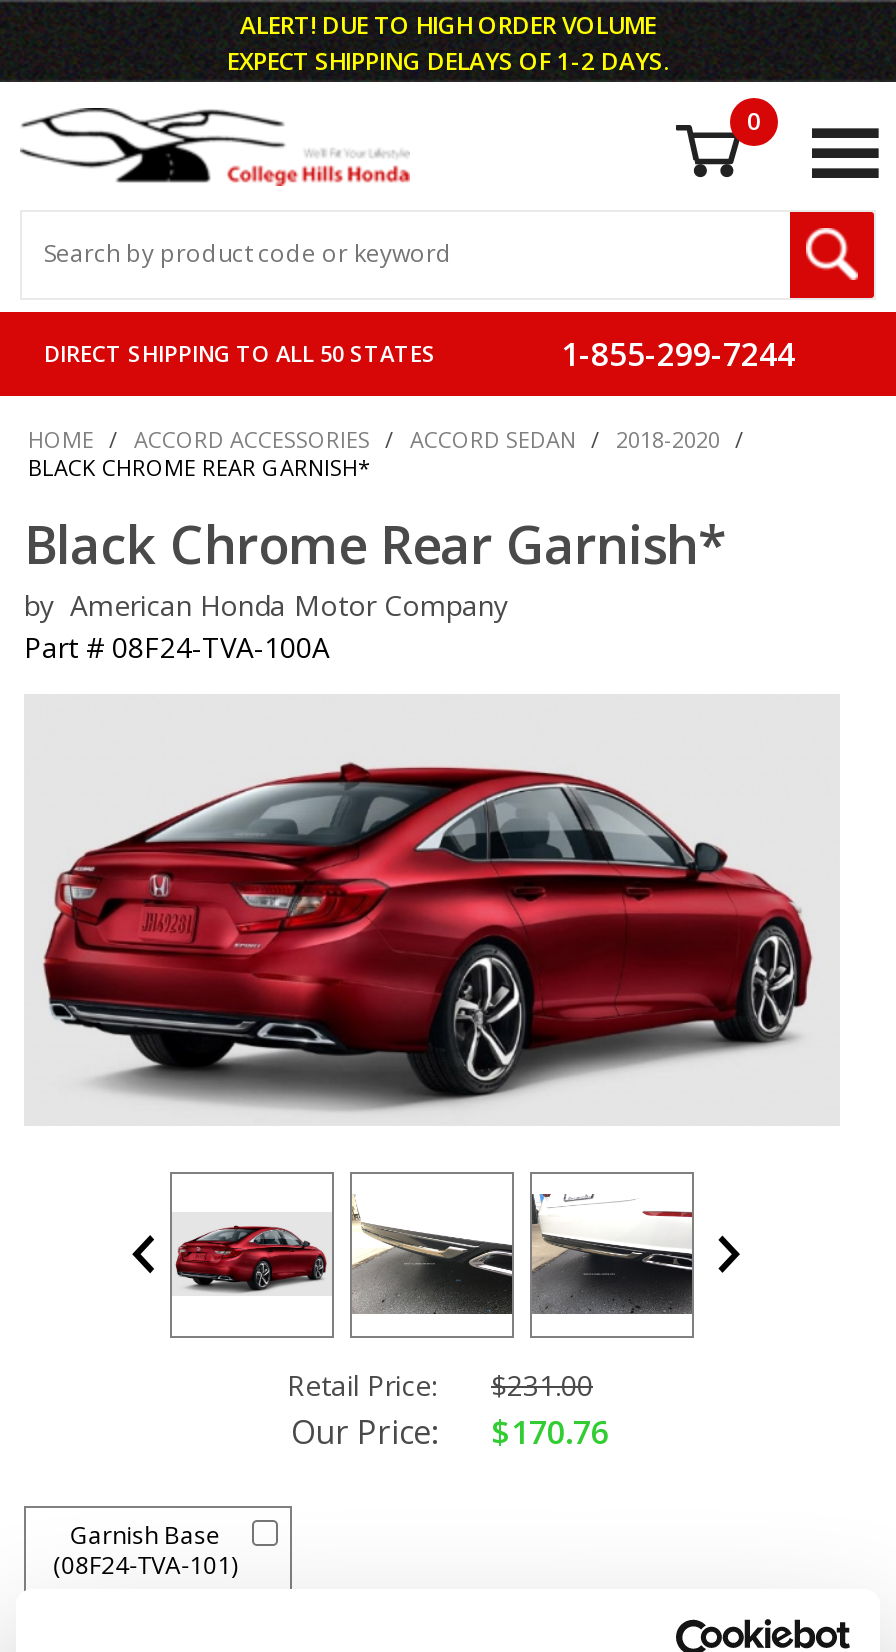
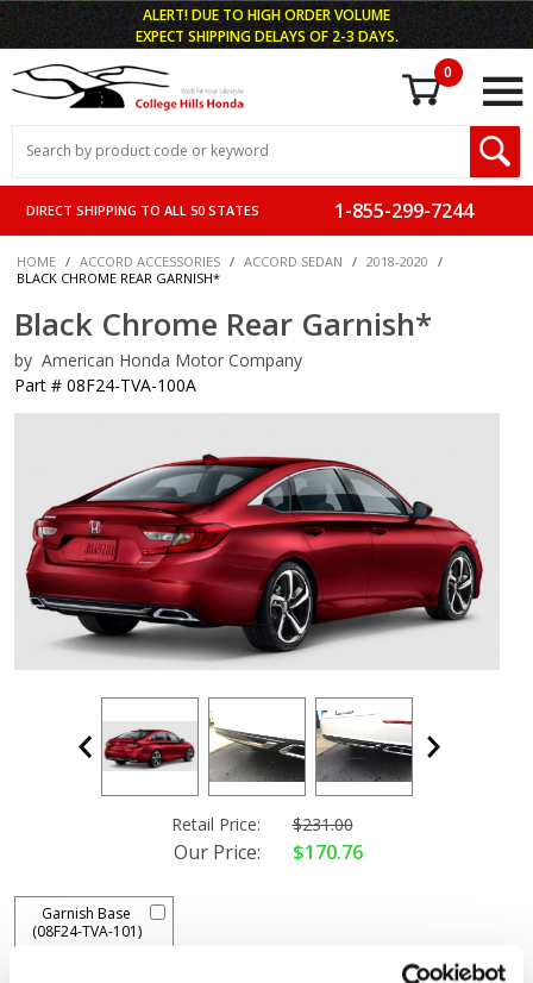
- EXPECT SHIPPING DELAYS OF 1-2 DAYS.
+ EXPECT SHIPPING DELAYS OF 2-3 DAYS.
